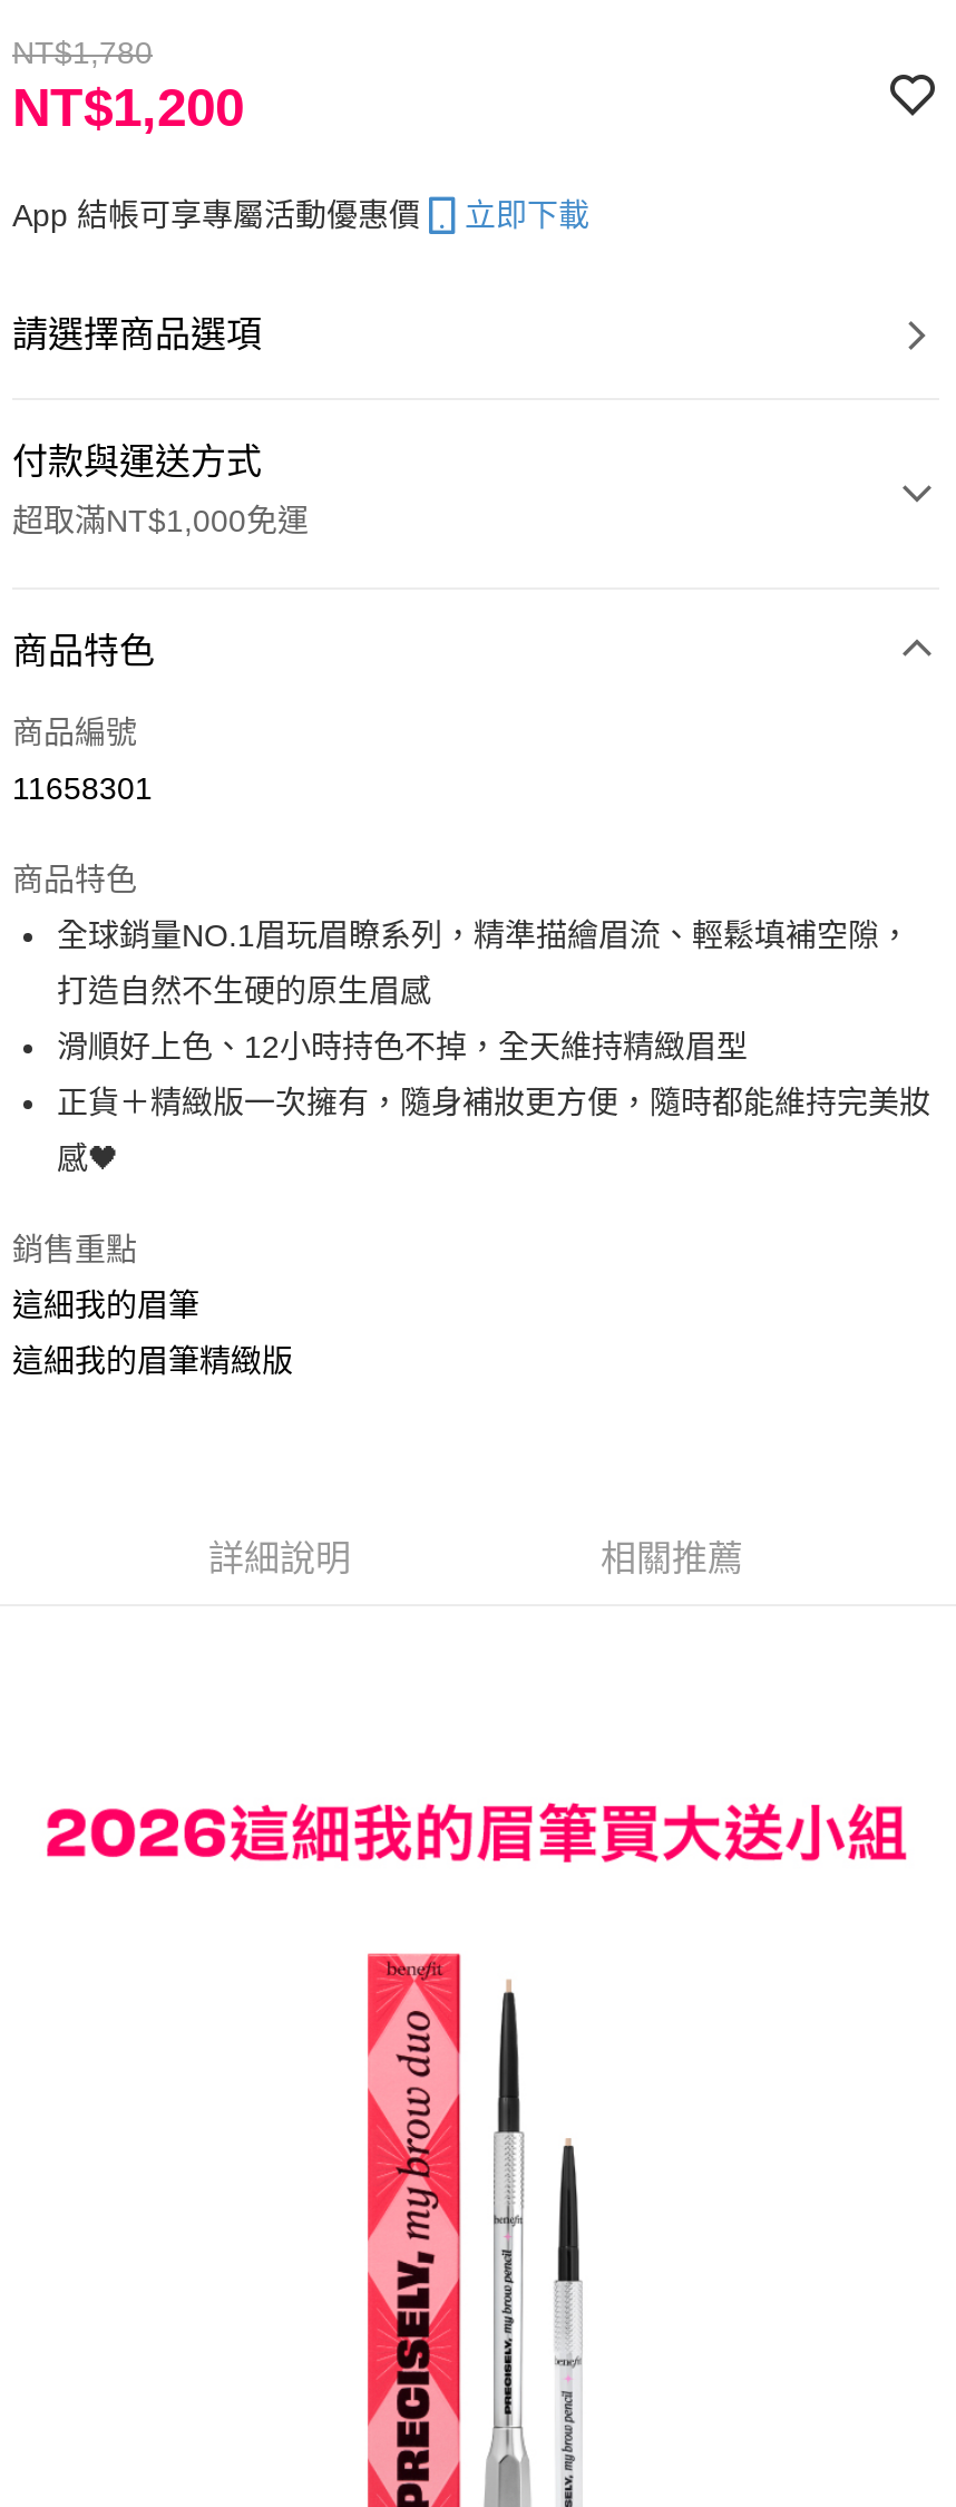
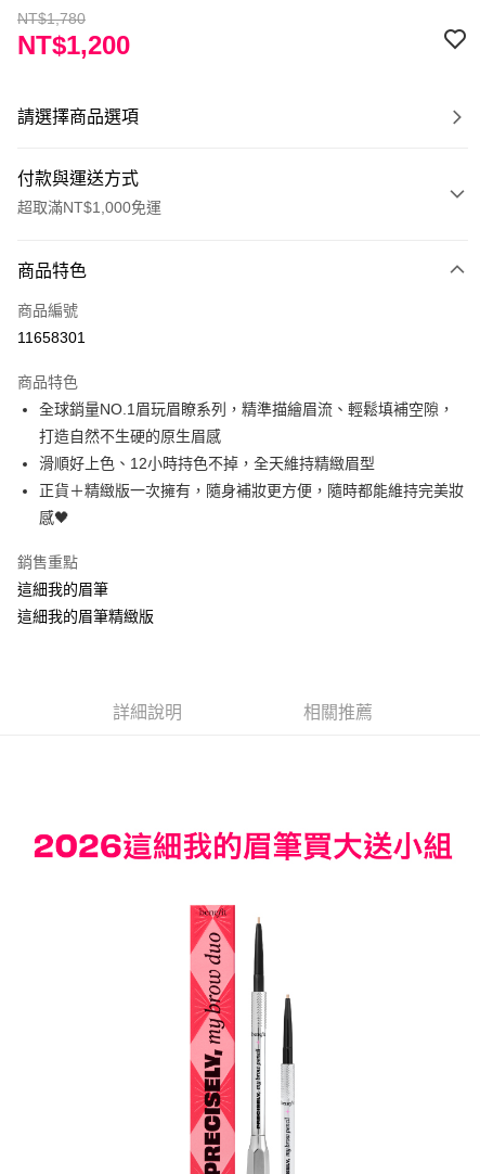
- App 結帳可享專屬活動優惠價
- 立即下載
